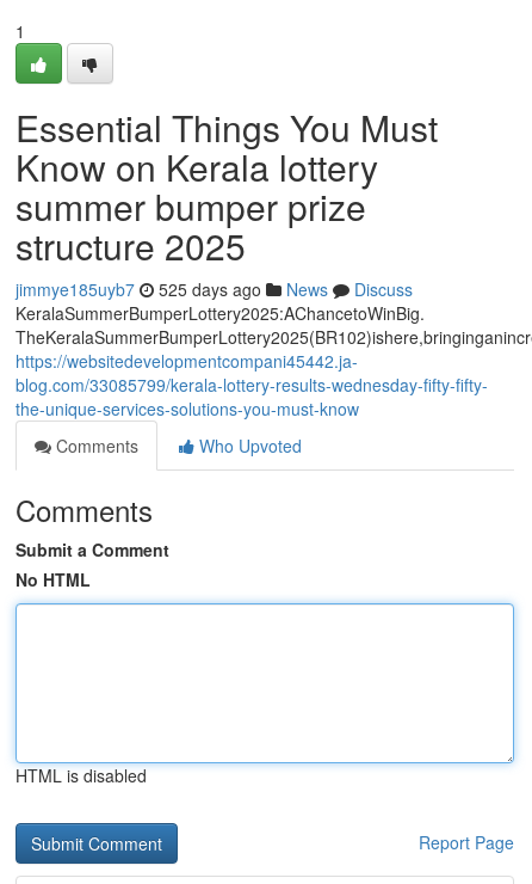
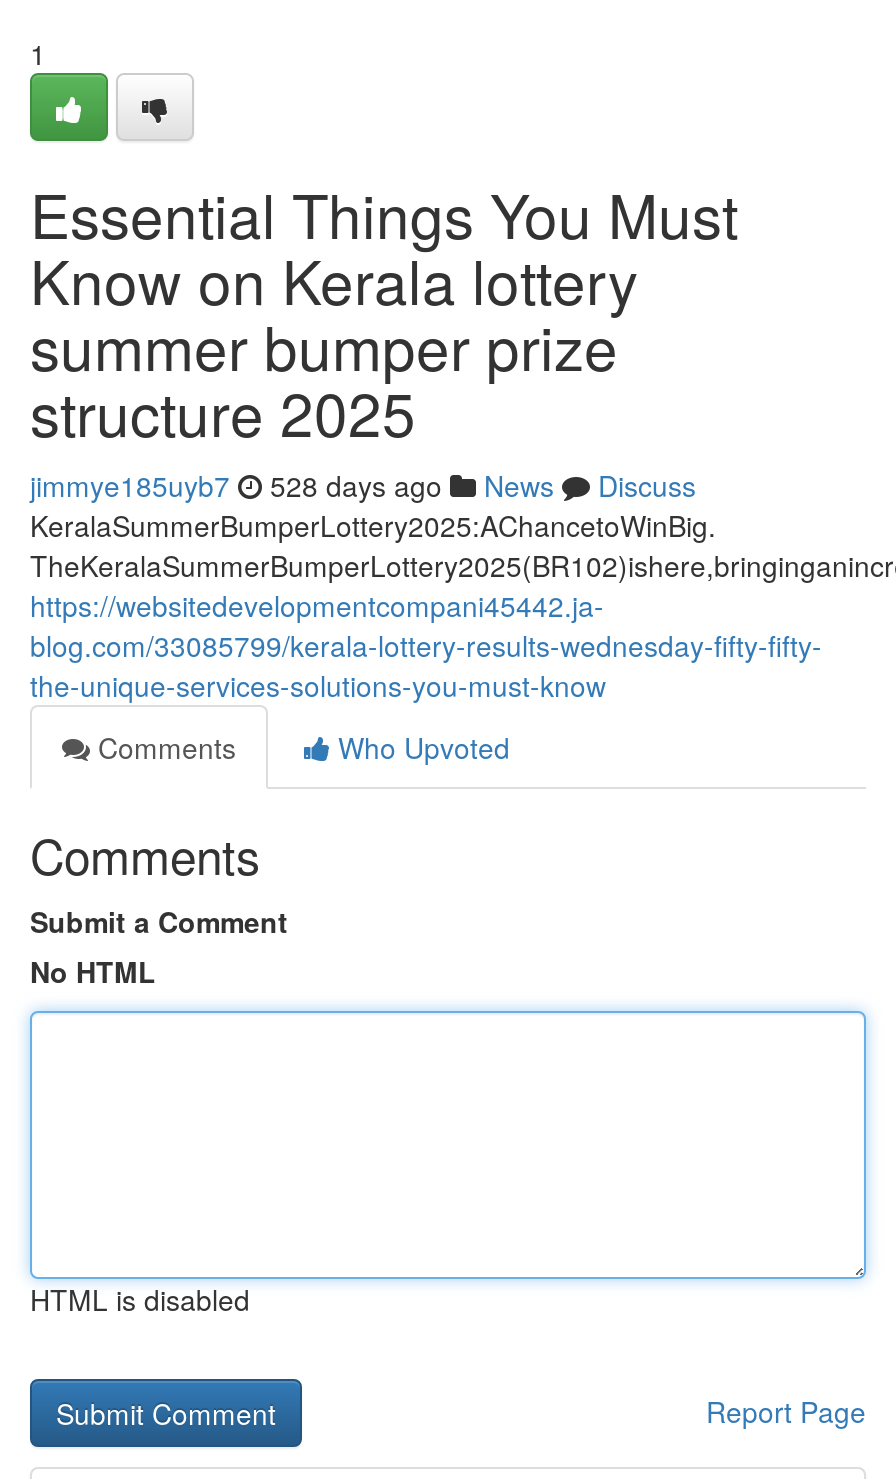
- jimmye185uyb7 525 days ago News Discuss
+ jimmye185uyb7 528 days ago News Discuss
